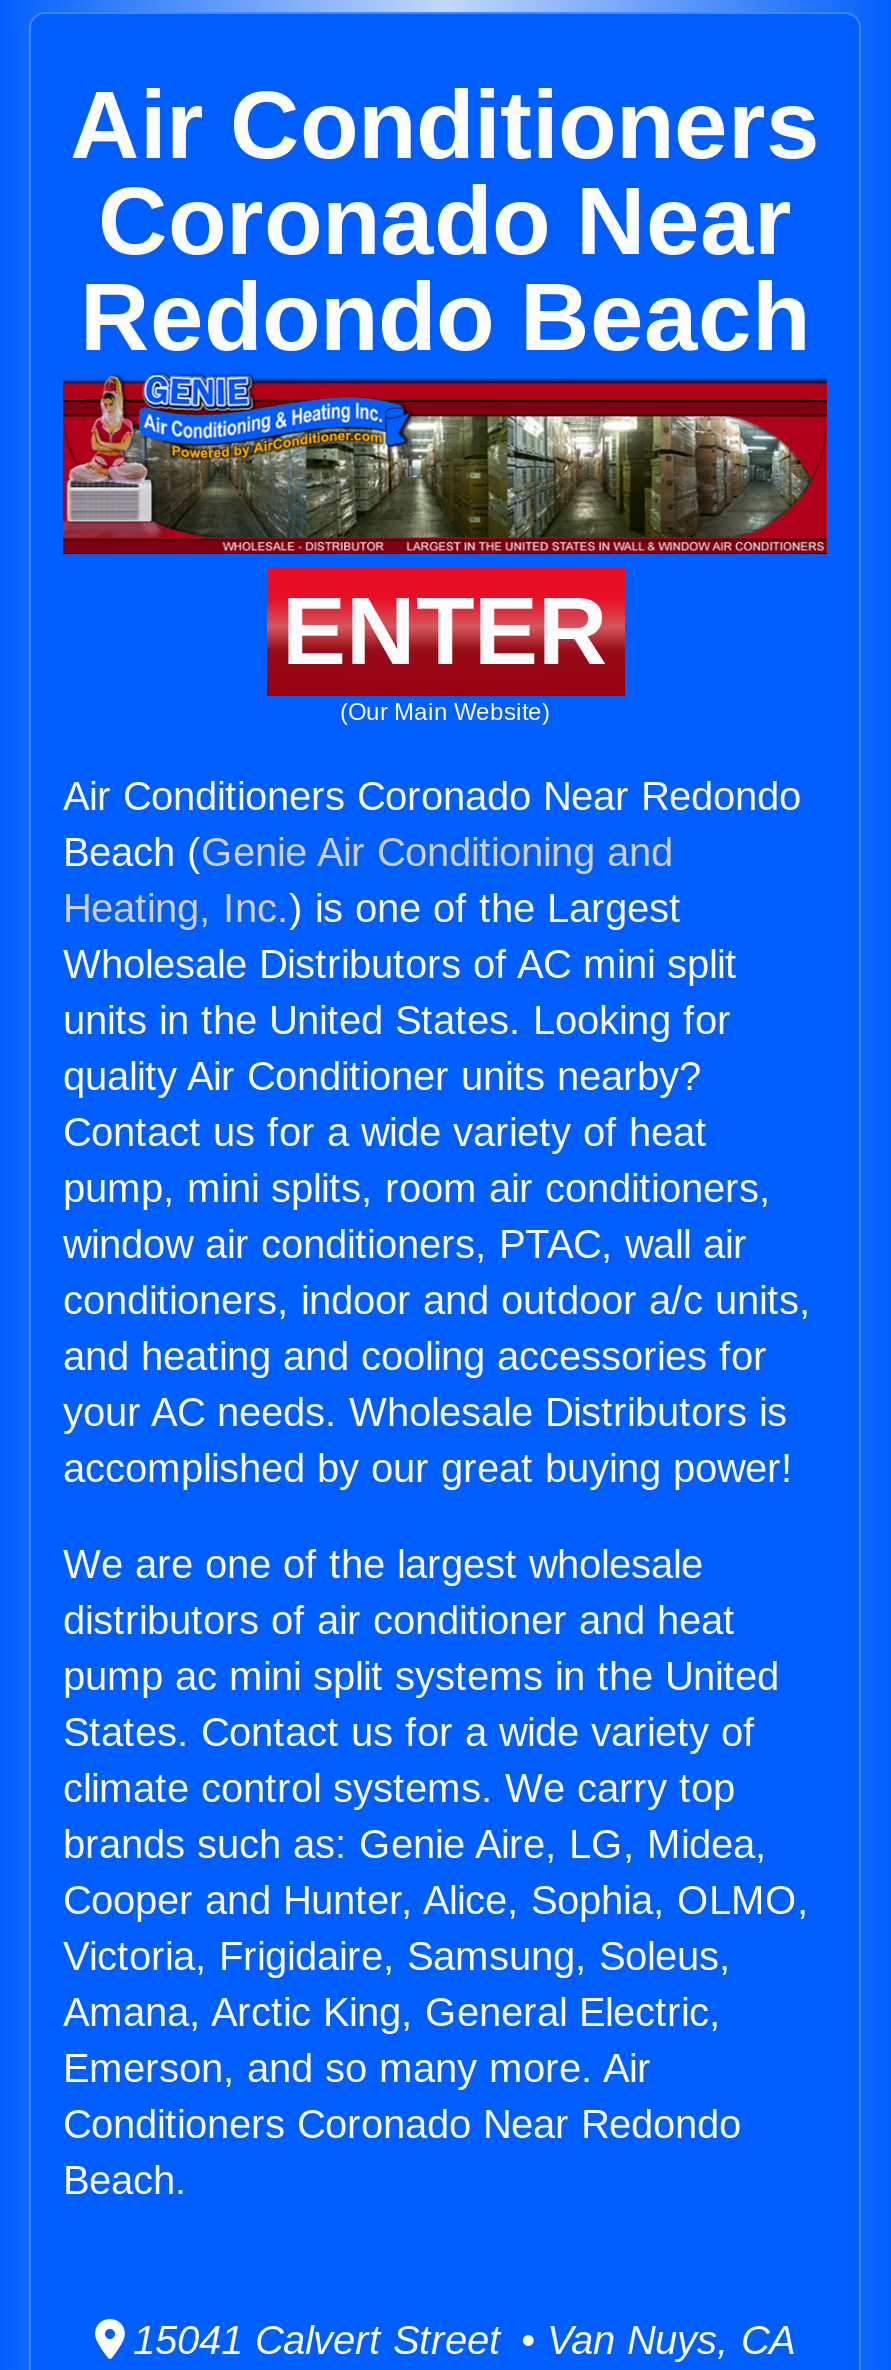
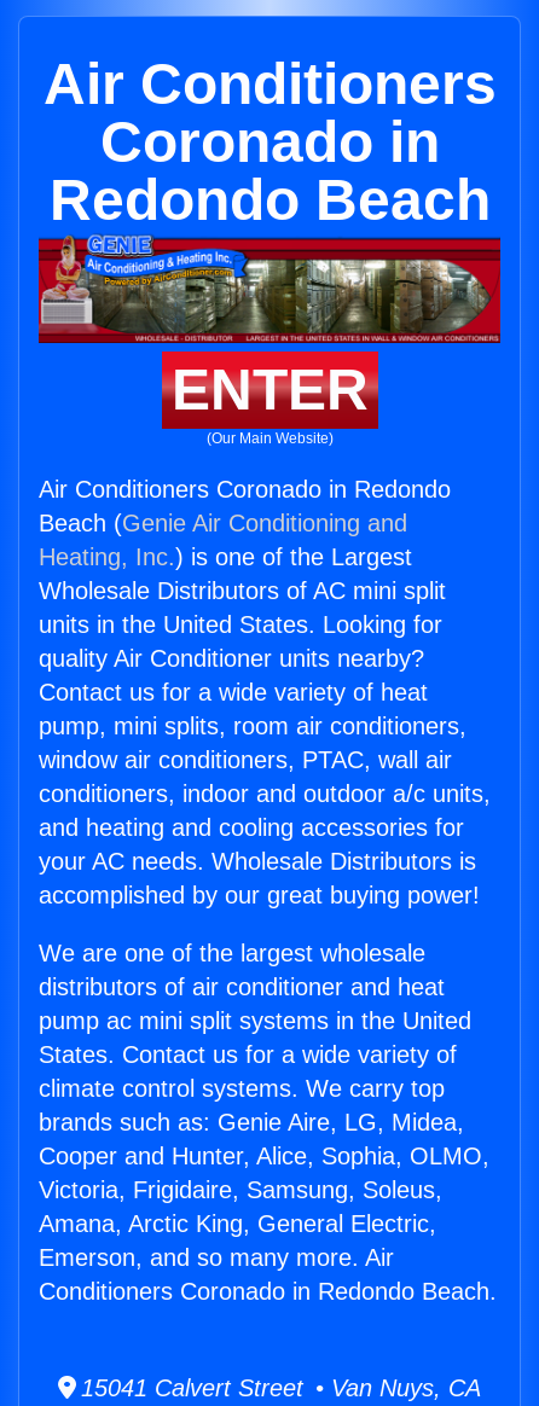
- Coronado Near
+ Coronado in

- Air Conditioners Coronado Near Redondo
+ Air Conditioners Coronado in Redondo

- Conditioners Coronado Near Redondo
- Beach.
+ Conditioners Coronado in Redondo Beach.
